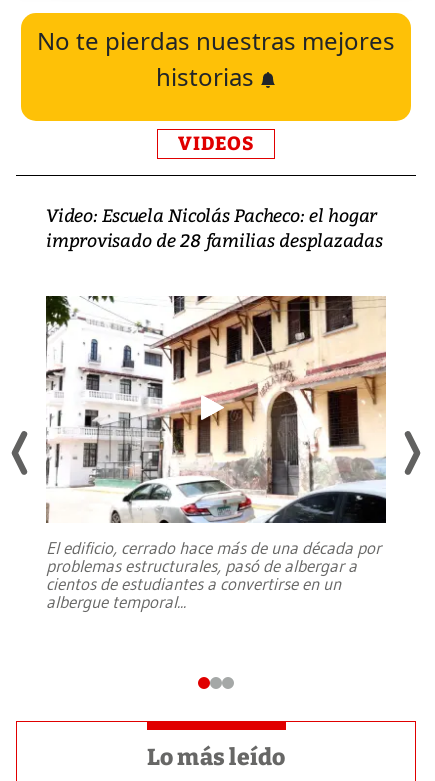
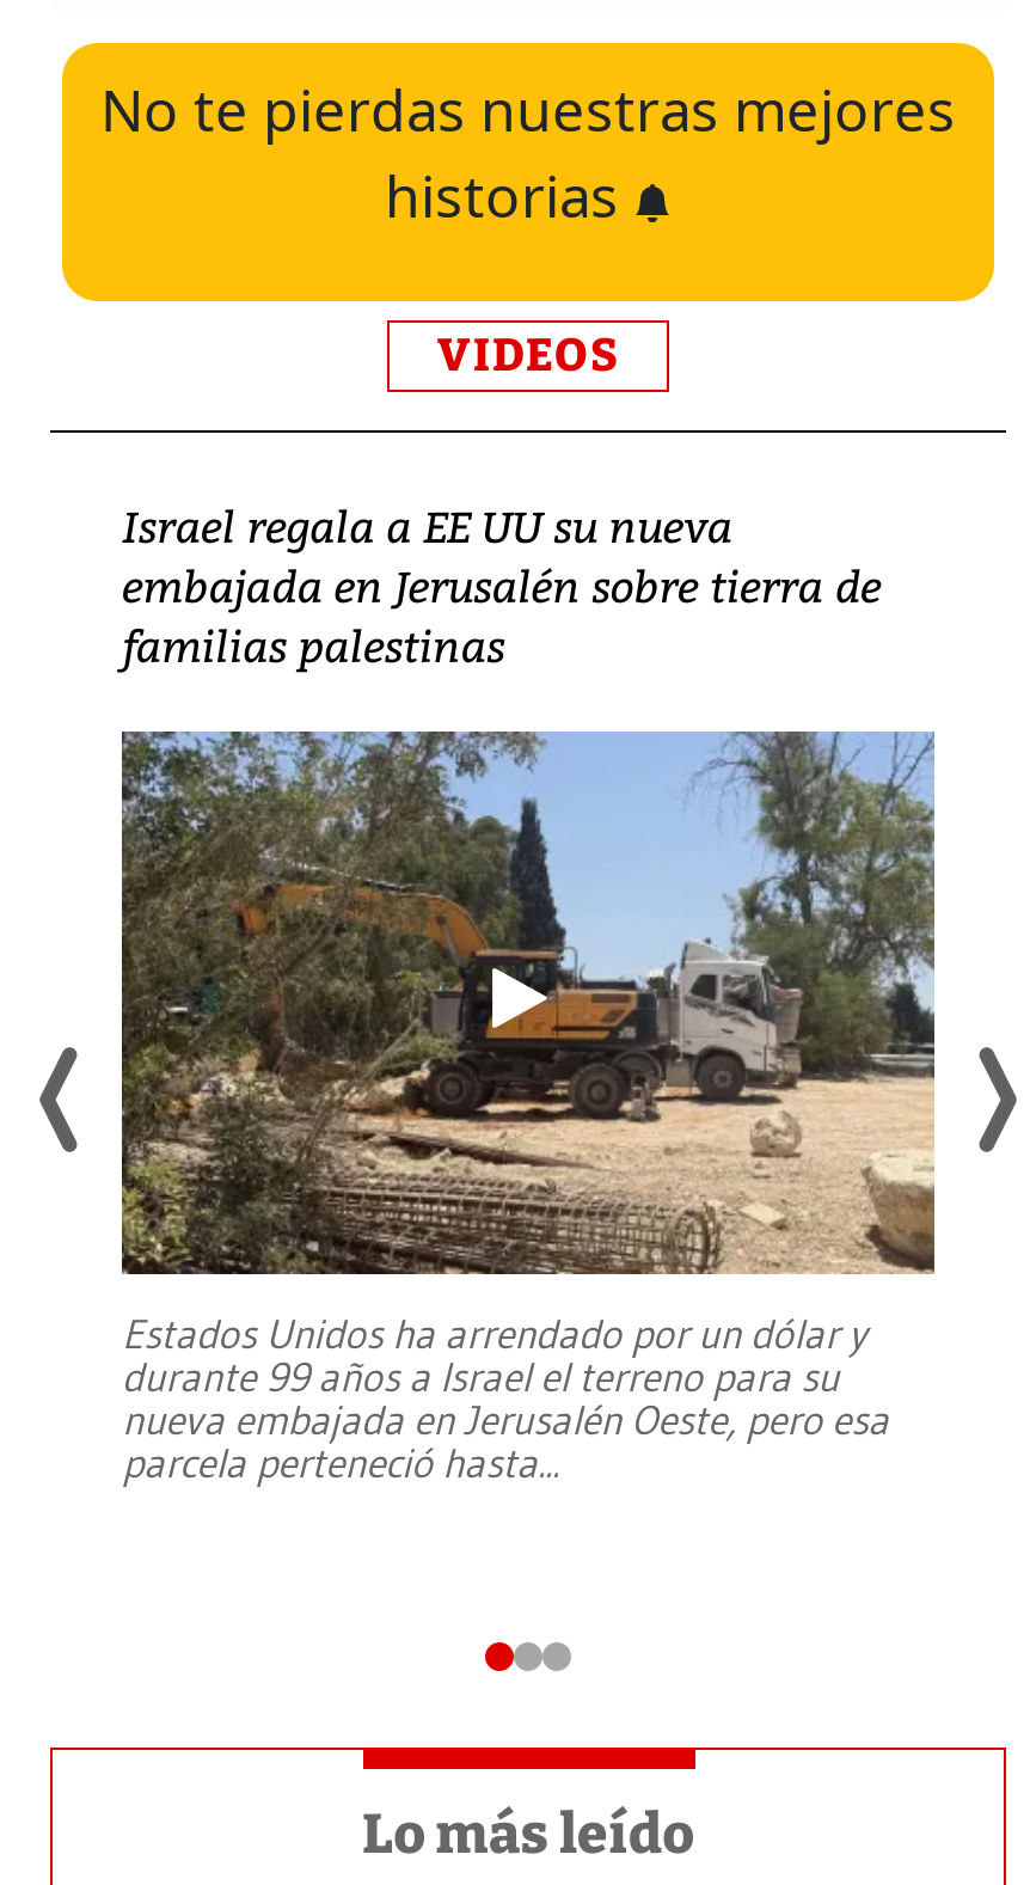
- Video: Escuela Nicolás Pacheco: el hogar
- improvisado de 28 familias desplazadas
+ Israel regala a EE UU su nueva
+ embajada en Jerusalén sobre tierra de
+ familias palestinas

- [image]
- El edificio, cerrado hace más de una década por
- problemas estructurales, pasó de albergar a
- cientos de estudiantes a convertirse en un
- albergue temporal...
+ [image]
+ Estados Unidos ha arrendado por un dólar y
+ durante 99 años a Israel el terreno para su
+ nueva embajada en Jerusalén Oeste, pero esa
+ parcela perteneció hasta...
